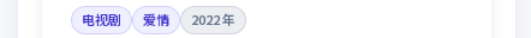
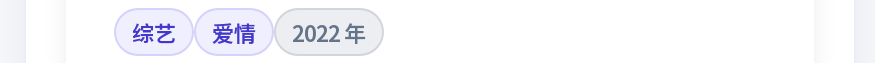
- 电视剧
+ 综艺
